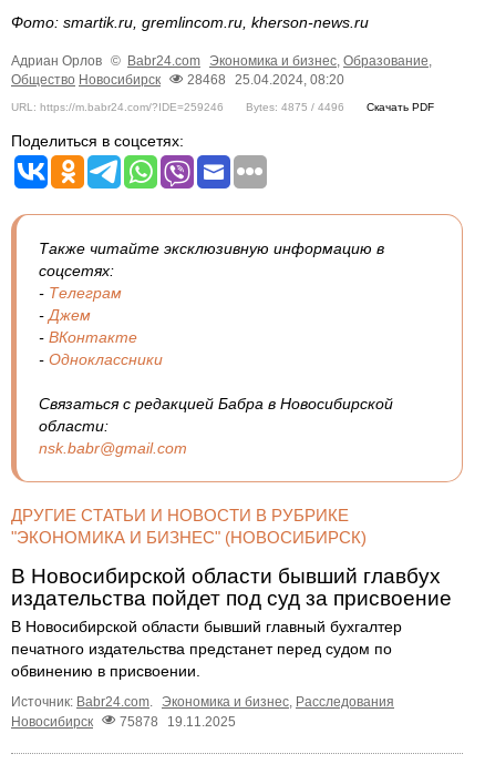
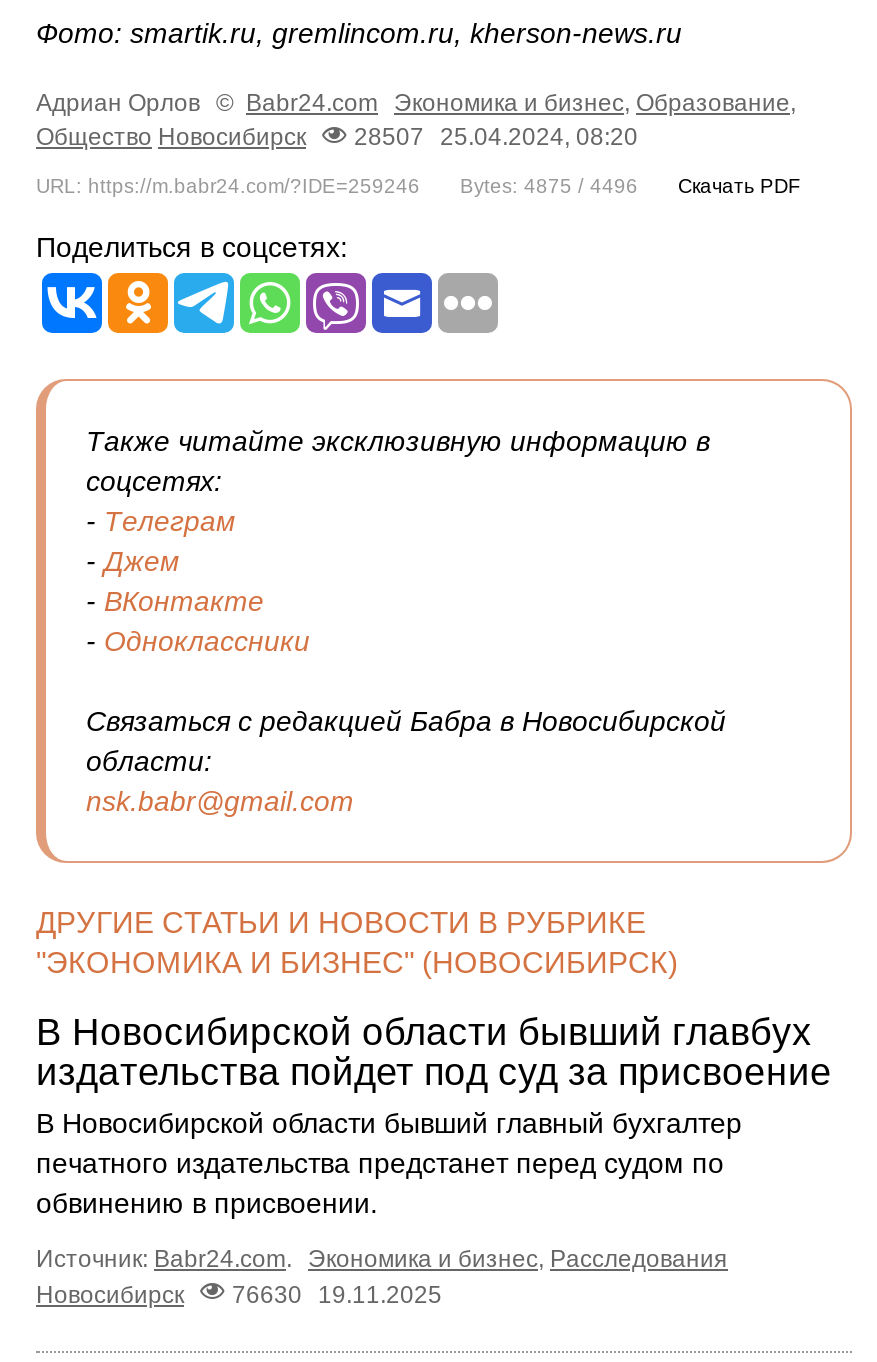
- Общество Новосибирск 28468 25.04.2024, 08:20
+ Общество Новосибирск 28507 25.04.2024, 08:20

- Новосибирск 75878 19.11.2025
+ Новосибирск 76630 19.11.2025
